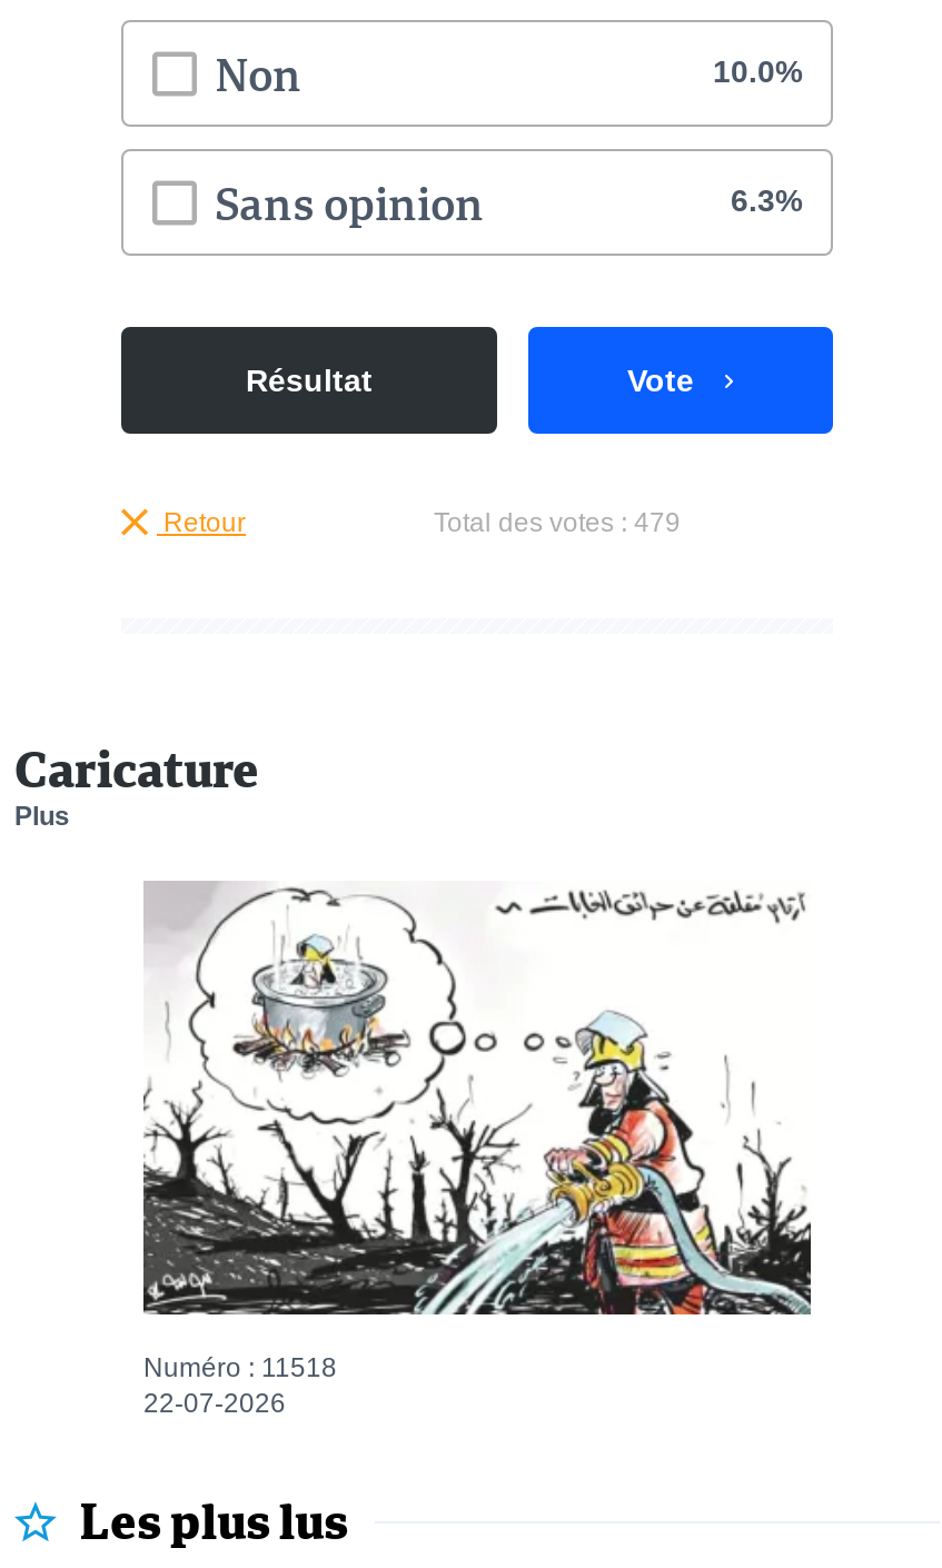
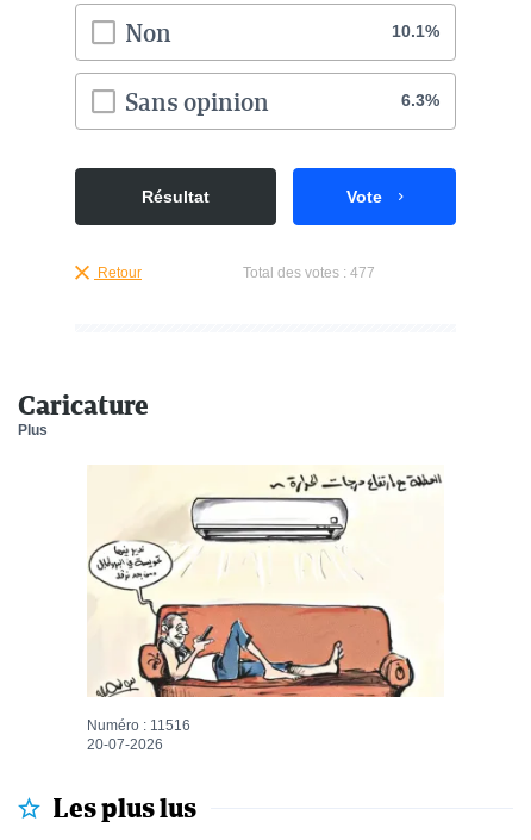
- 10.0%
+ 10.1%

- Total des votes : 479
+ Total des votes : 477

- [image]
- Numéro : 11518
+ [image]
+ Numéro : 11516

- 22-07-2026
+ 20-07-2026
